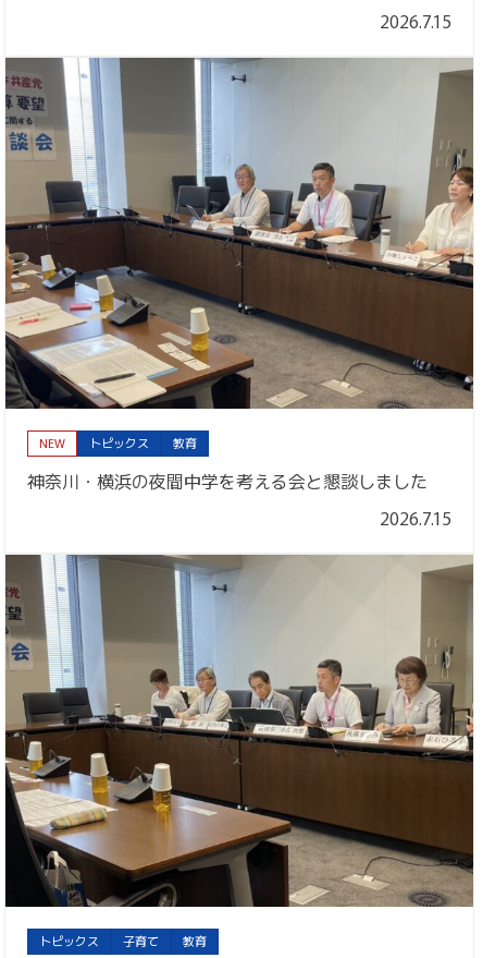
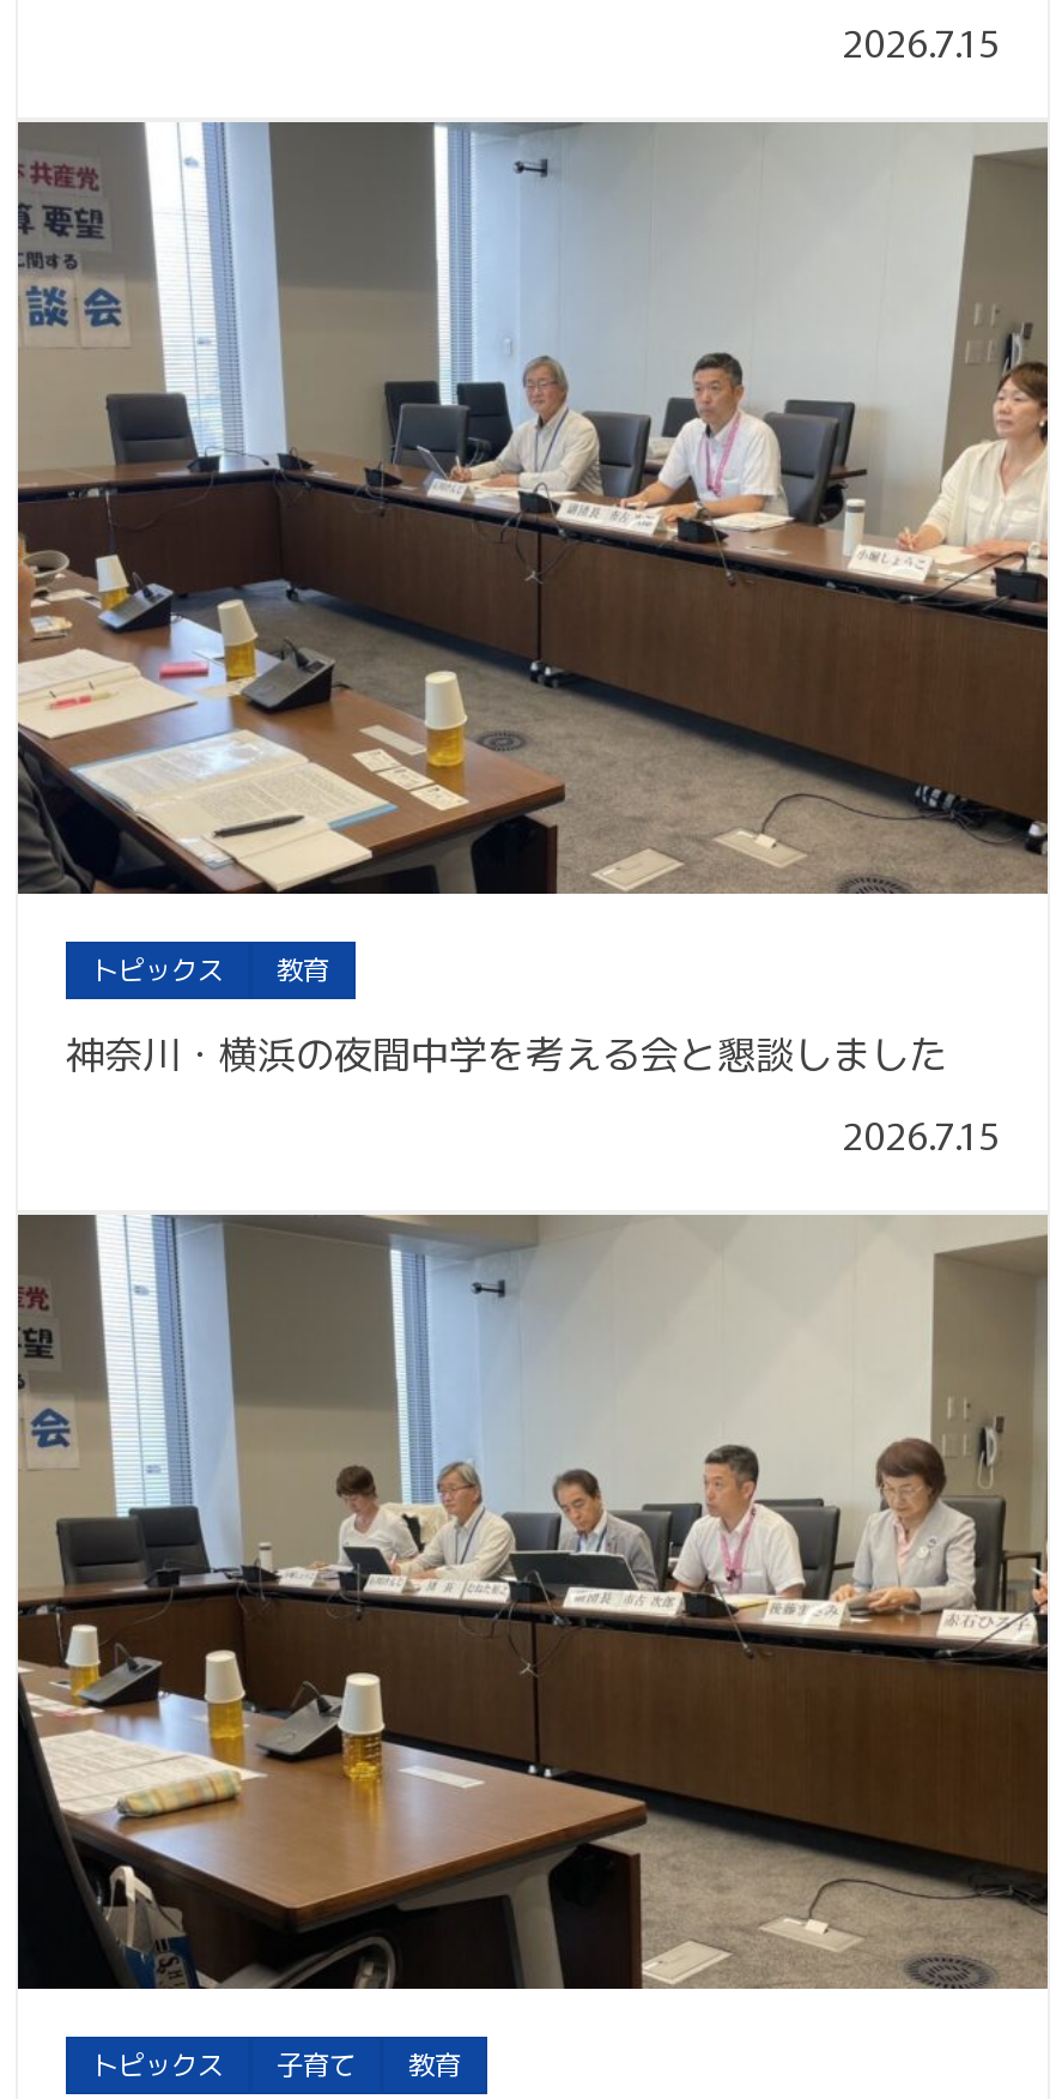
- NEW
